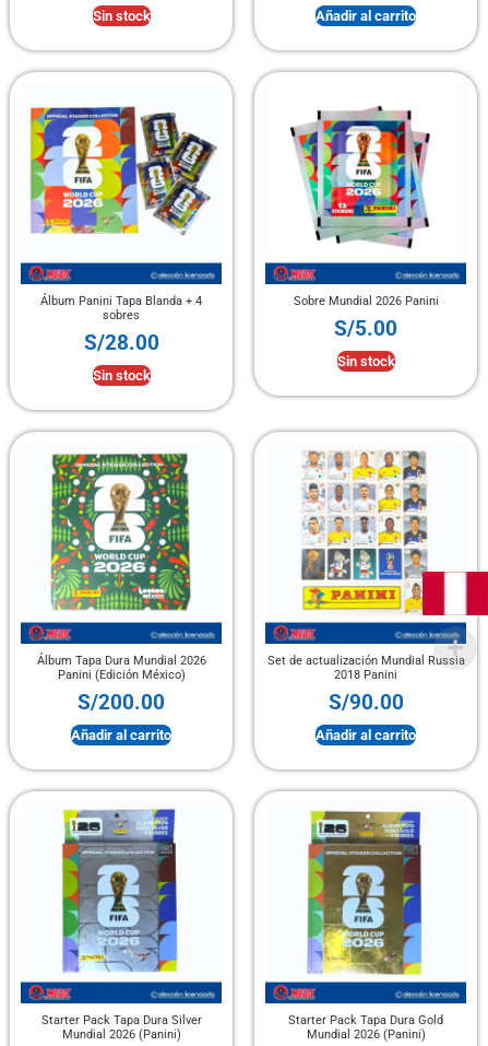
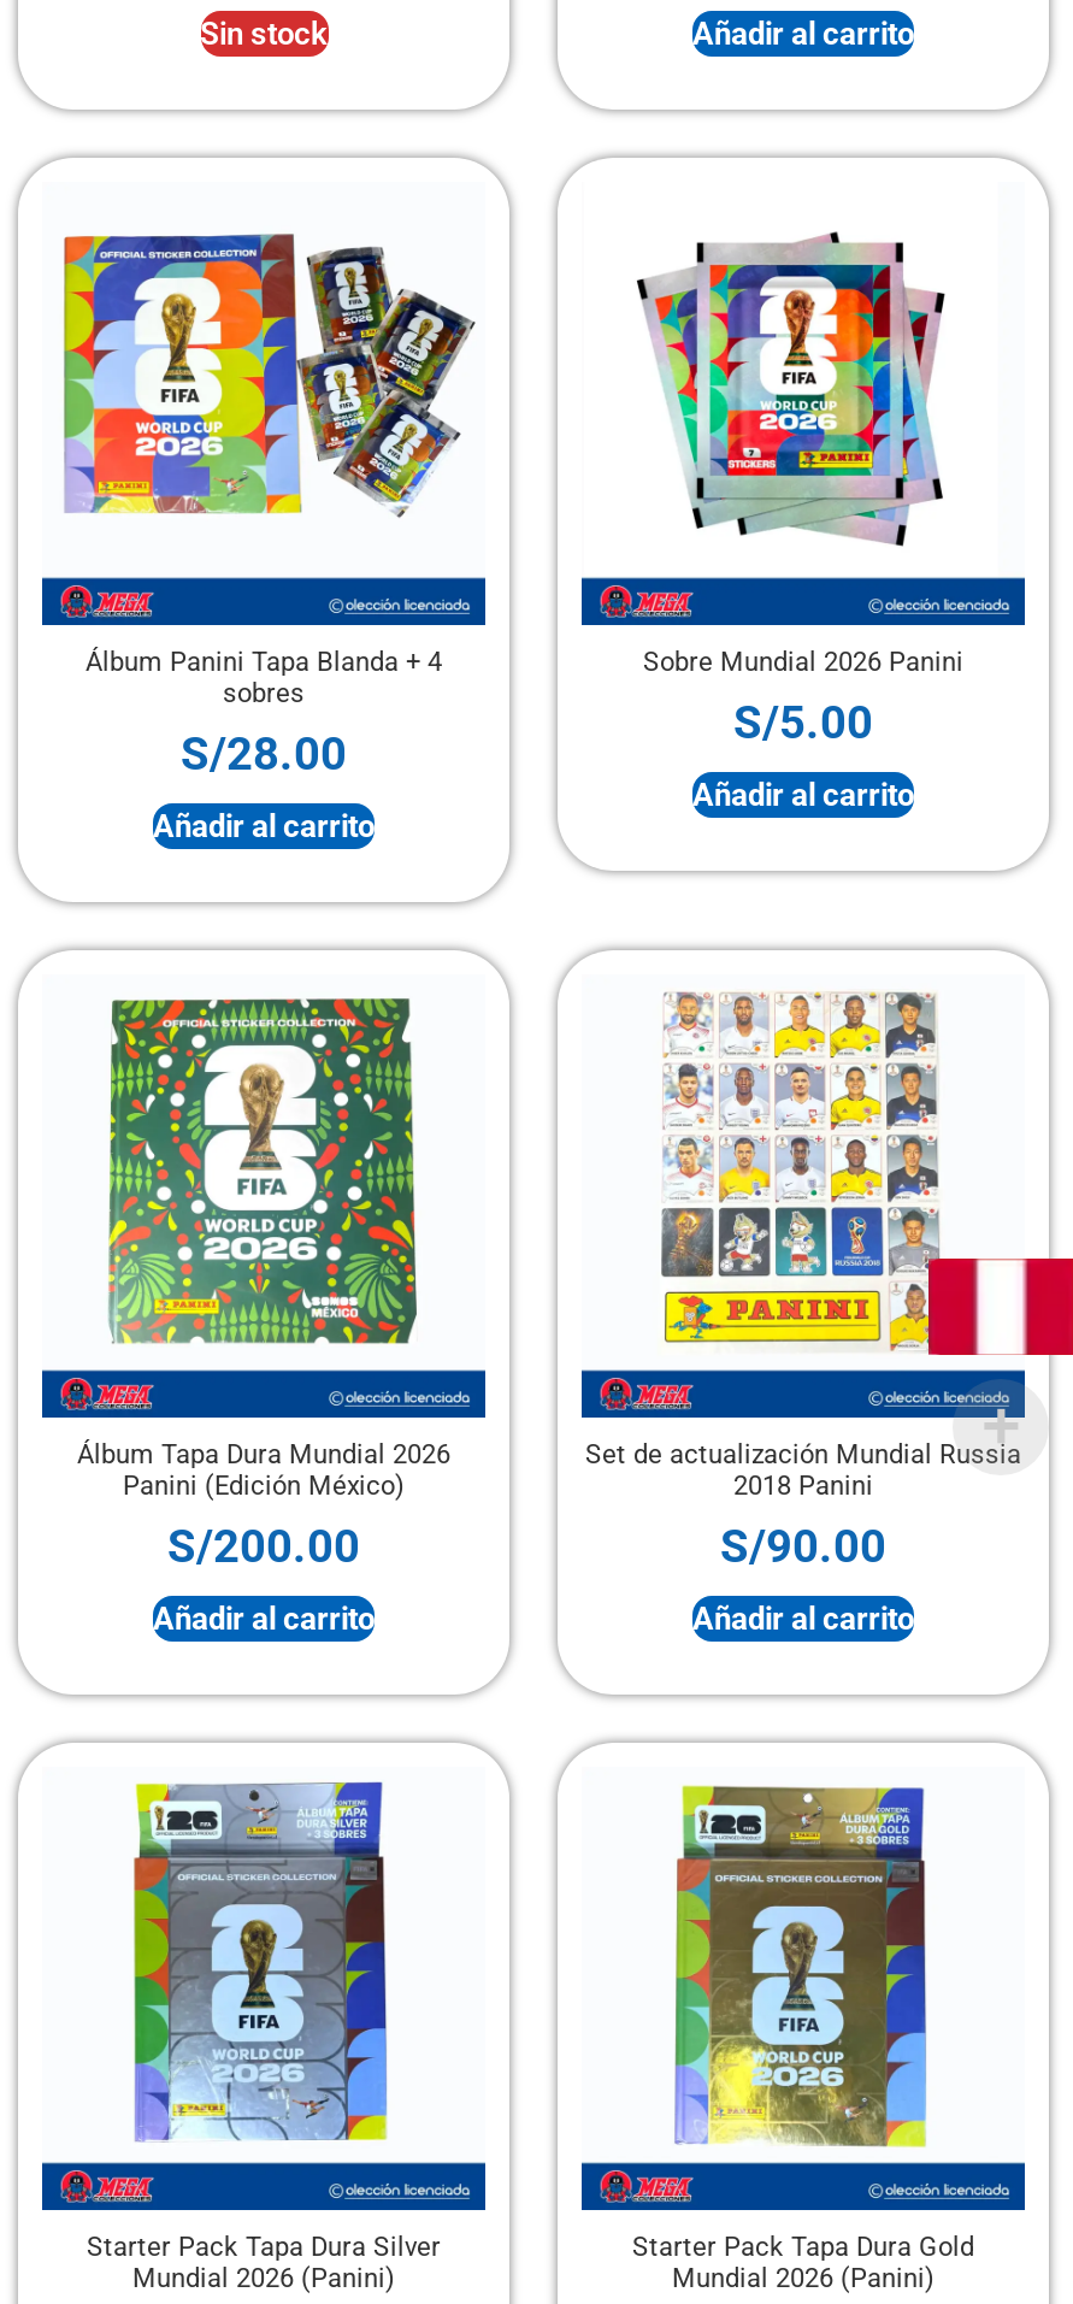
- Sin stock
+ Añadir al carrito

- Sin stock
+ Añadir al carrito
